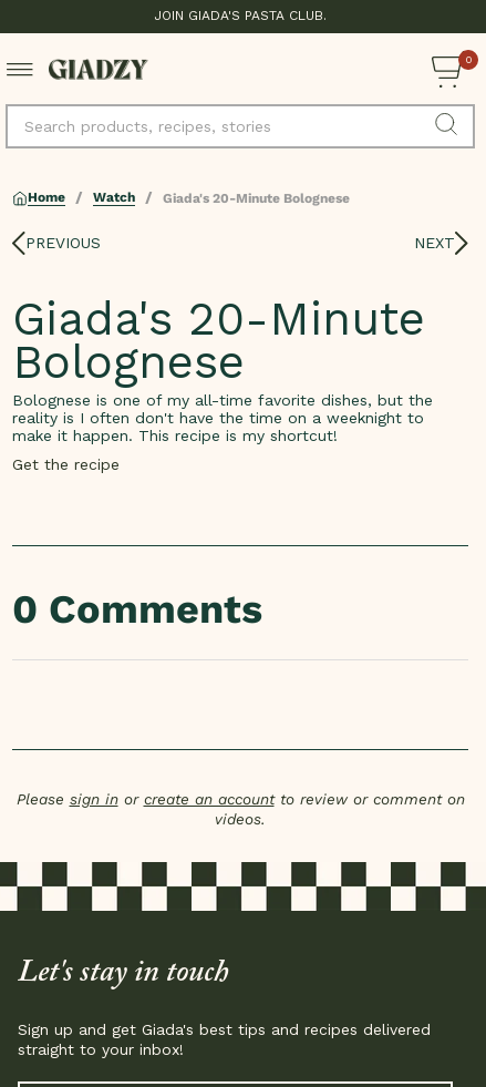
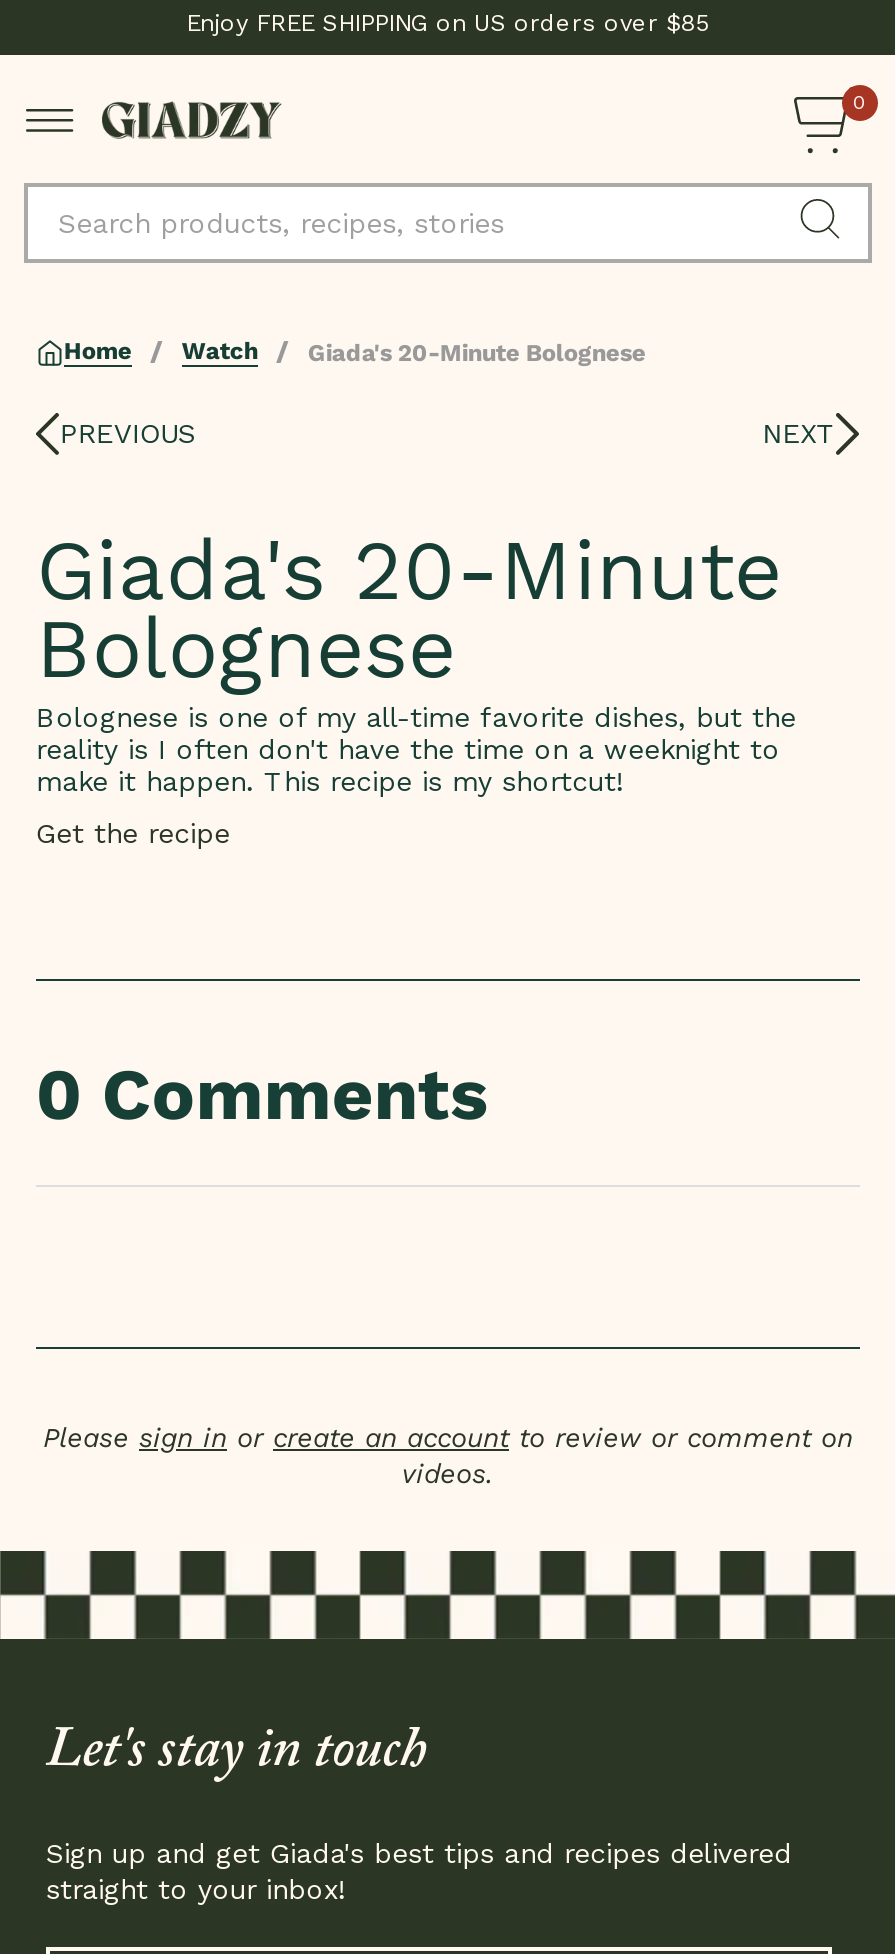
- JOIN GIADA'S PASTA CLUB.
+ Enjoy FREE SHIPPING on US orders over $85
